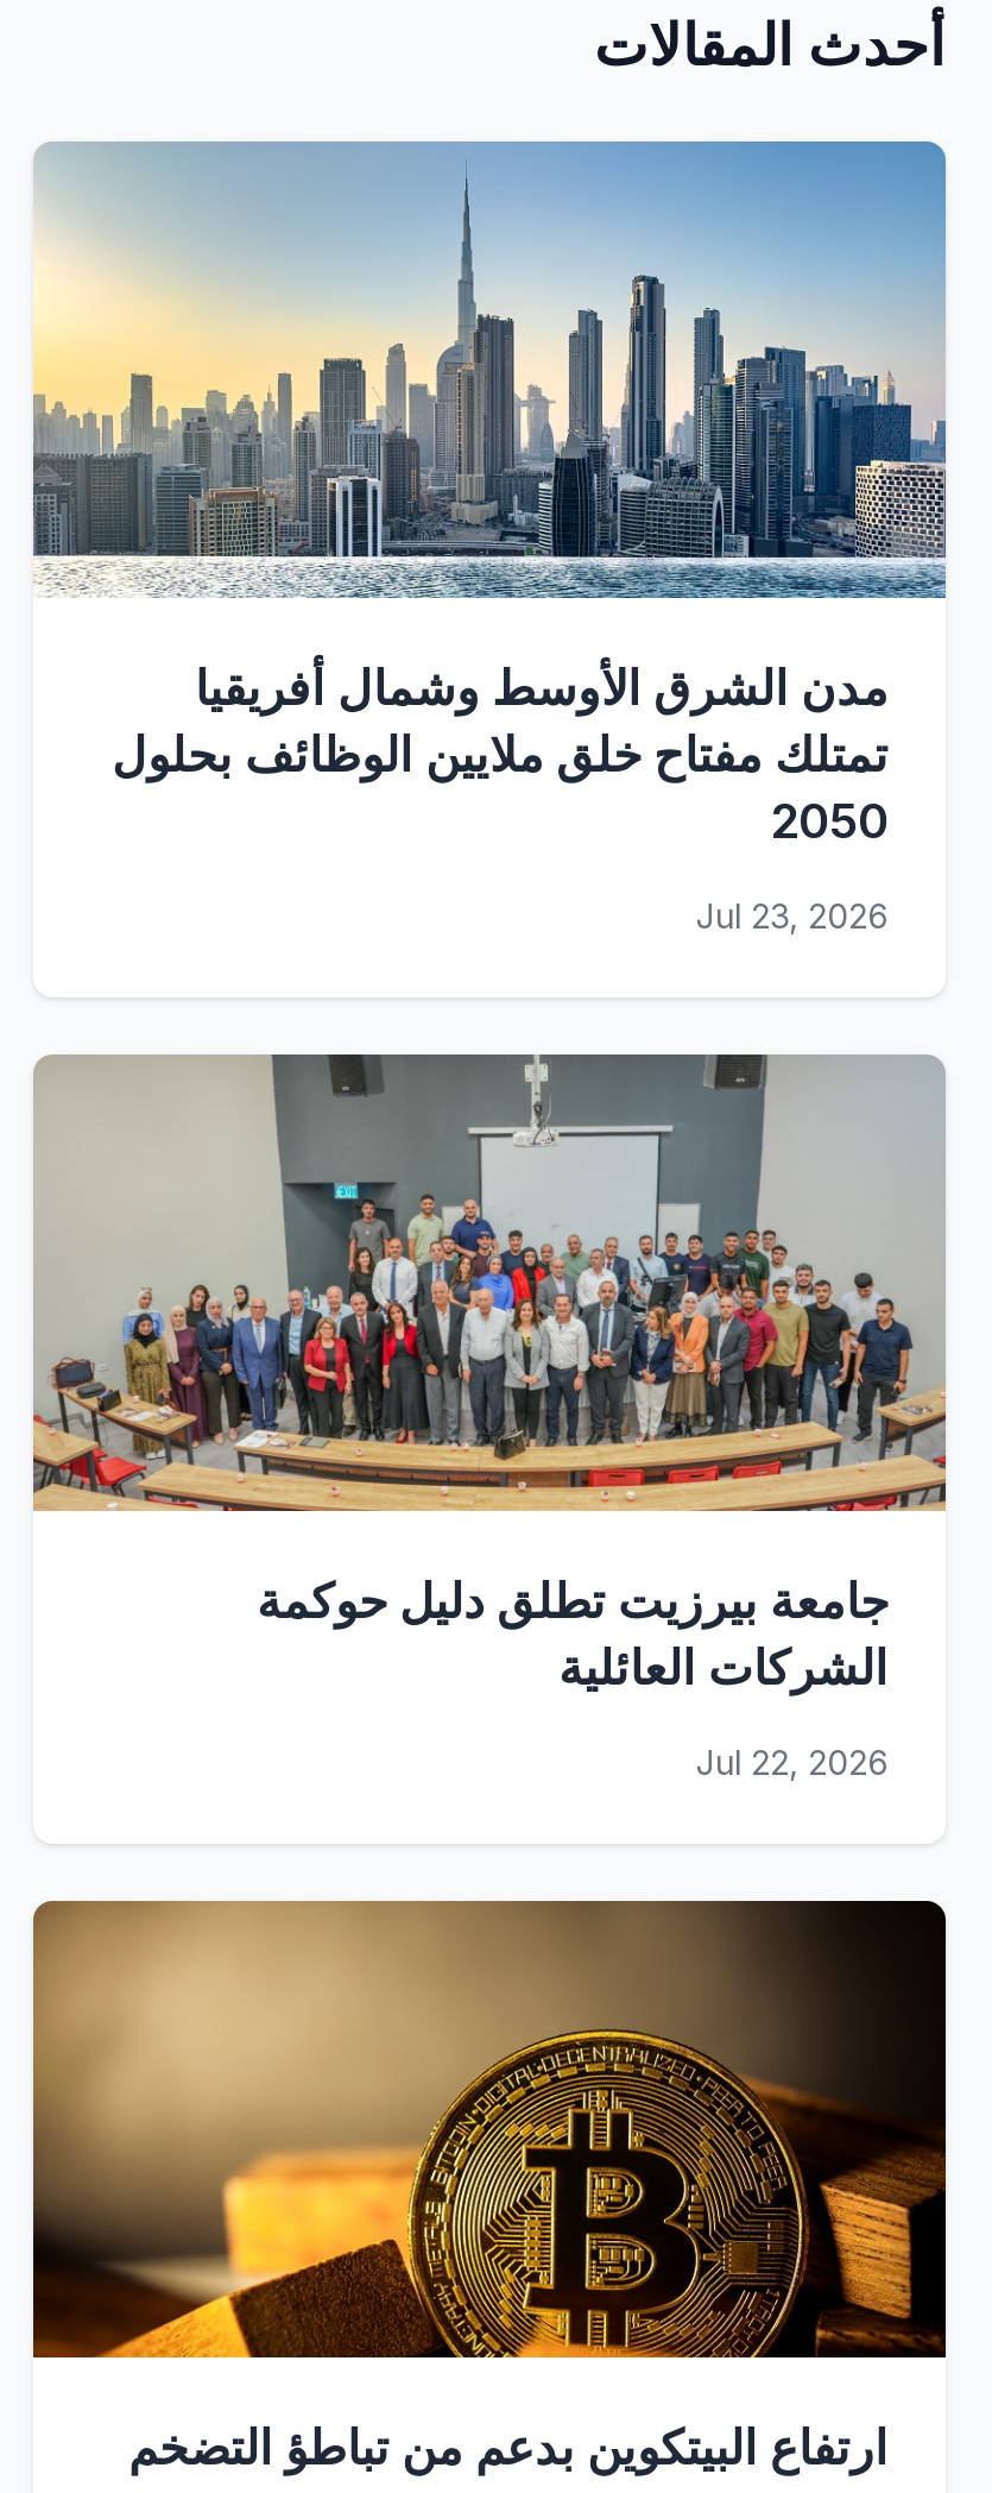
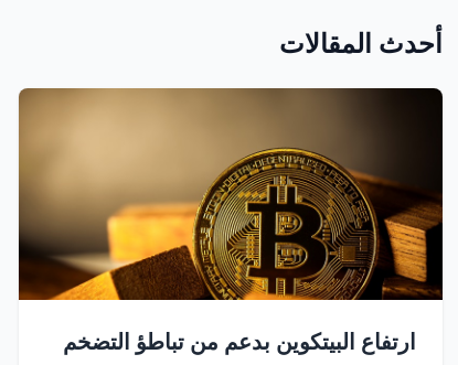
- [image]
- مدن الشرق الأوسط وشمال أفريقيا
- تمتلك مفتاح خلق ملايين الوظائف بحلول
- 2050
- Jul 23, 2026

- [image]
- جامعة بيرزيت تطلق دليل حوكمة
- الشركات العائلية
- Jul 22, 2026
